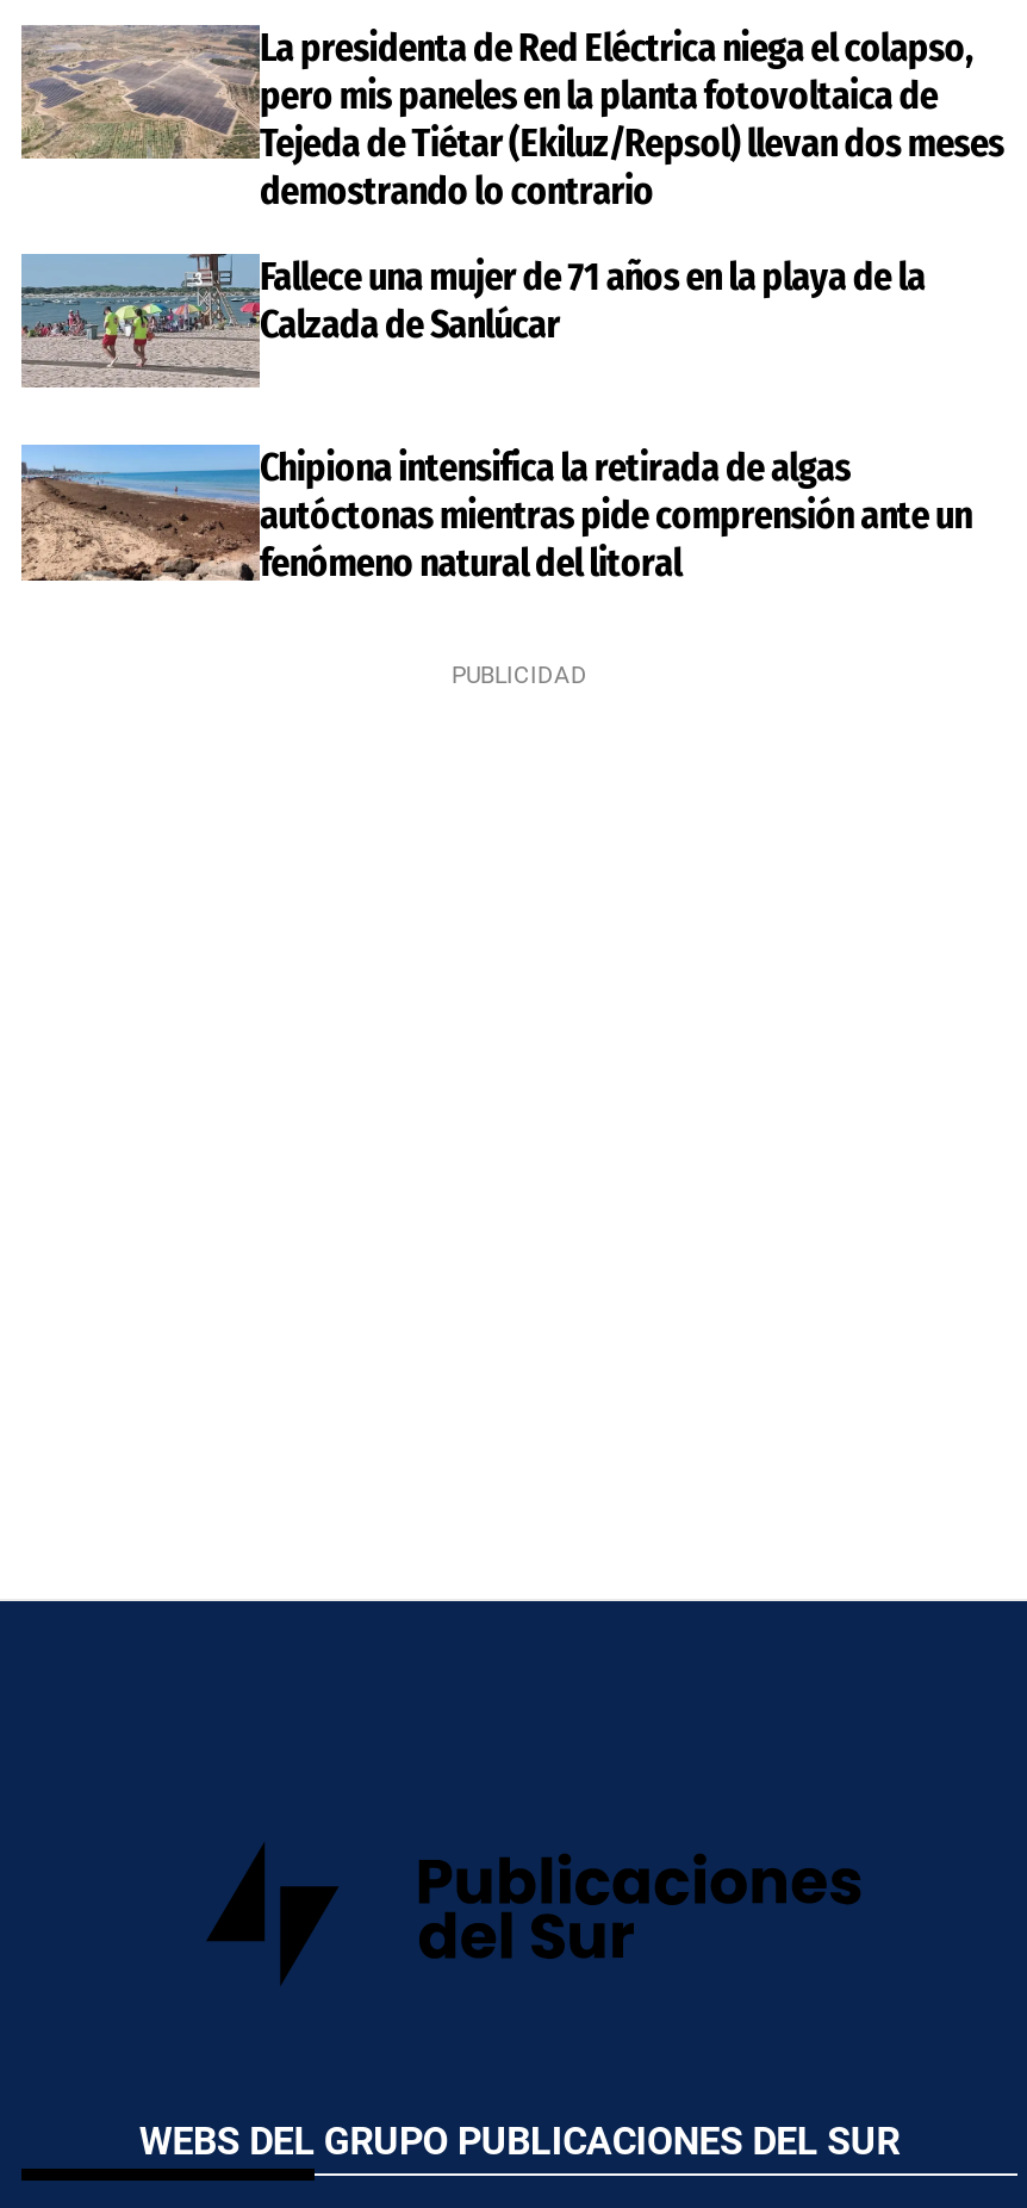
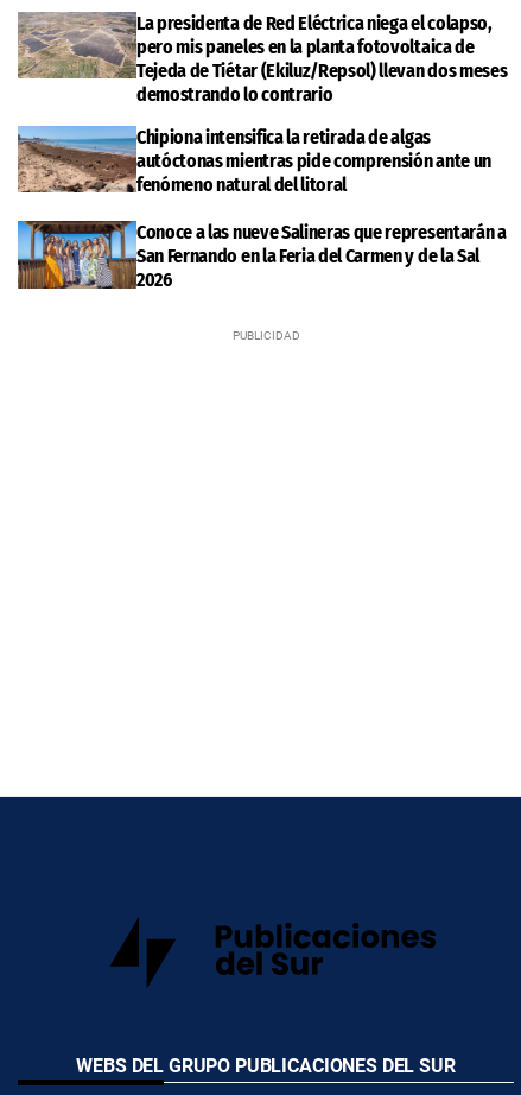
- Fallece una mujer de 71 años en la playa de la
- Calzada de Sanlúcar

moved up: [image] | Chipiona intensifica la retirada de algas | autóctonas mientras pide comprensión ante un | fenómeno natural del litoral

+ [image]
+ Conoce a las nueve Salineras que representarán a
+ San Fernando en la Feria del Carmen y de la Sal
+ 2026
